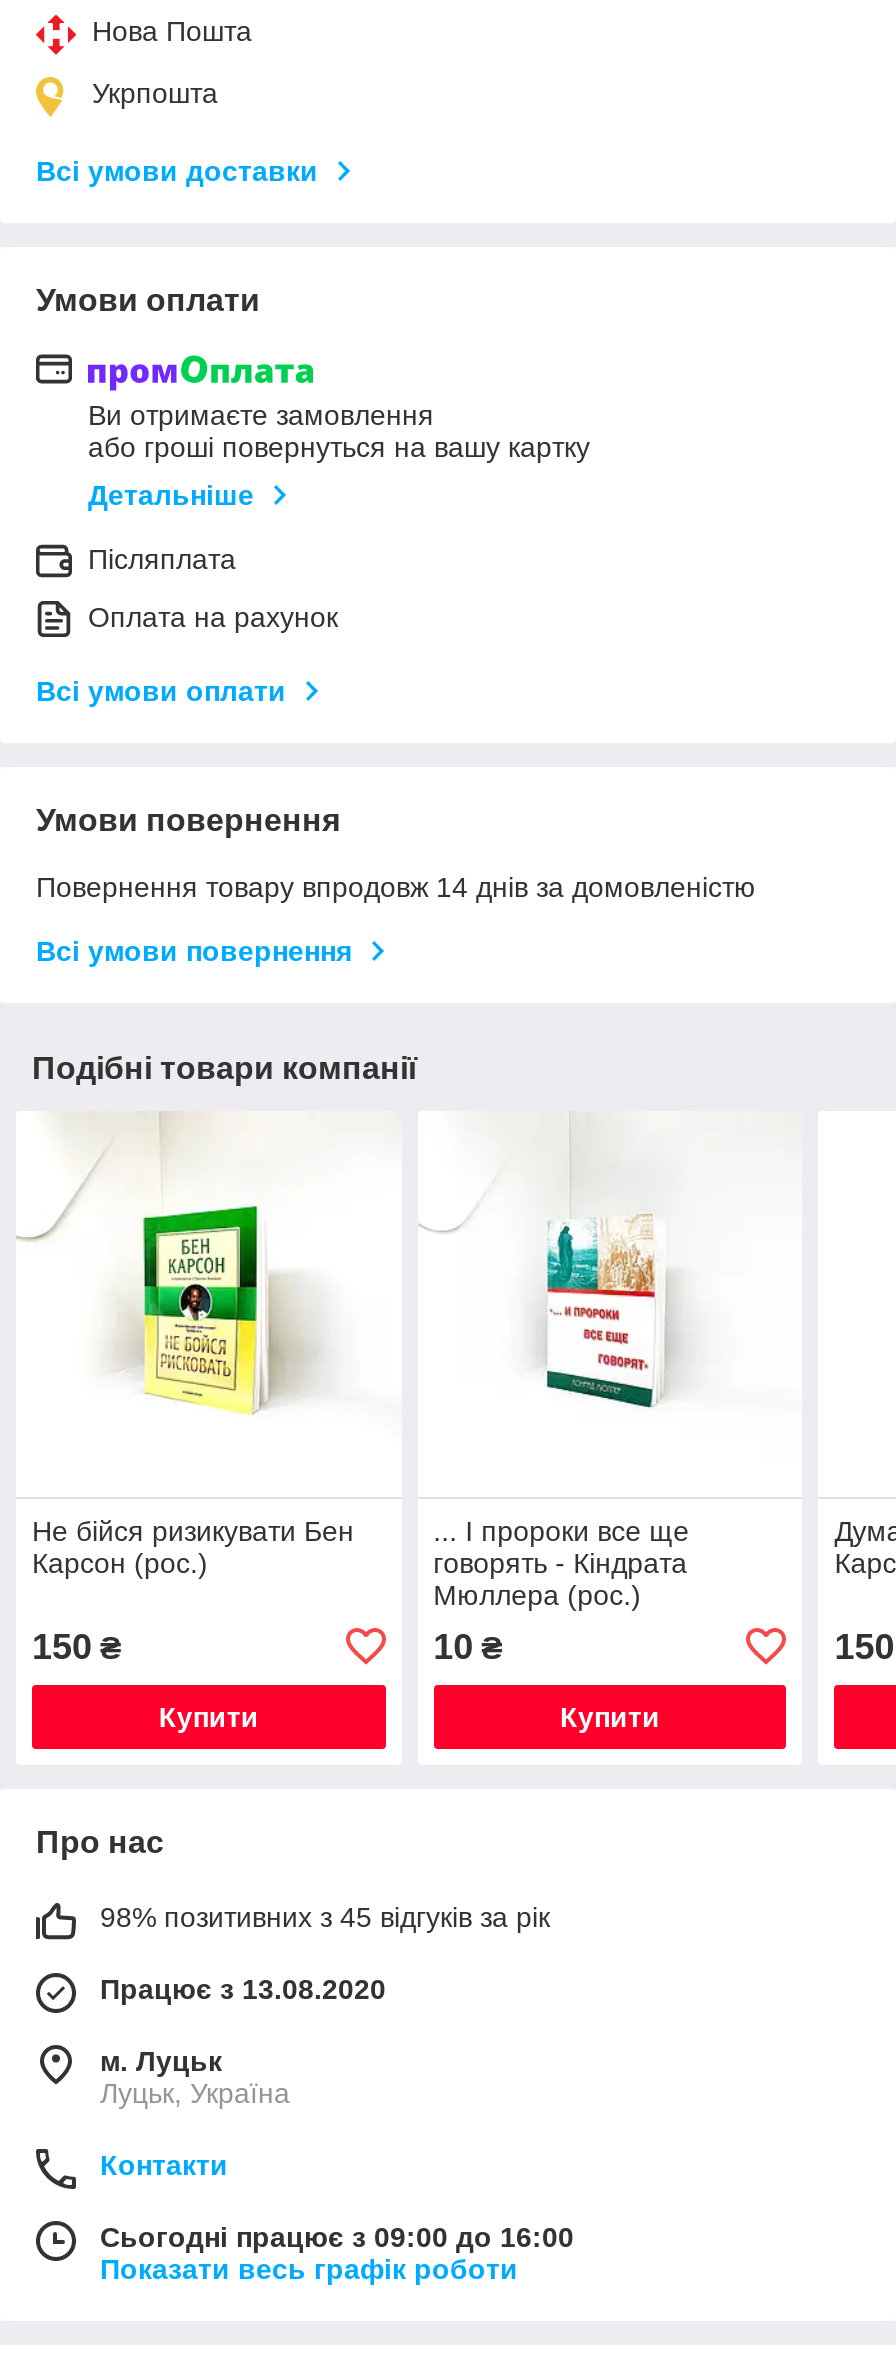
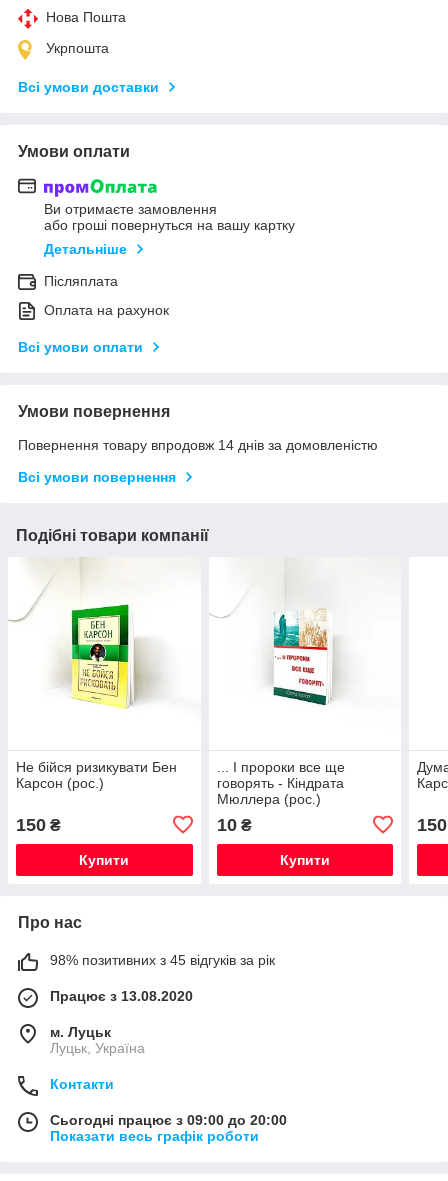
- Сьогодні працює з 09:00 до 16:00
+ Сьогодні працює з 09:00 до 20:00
